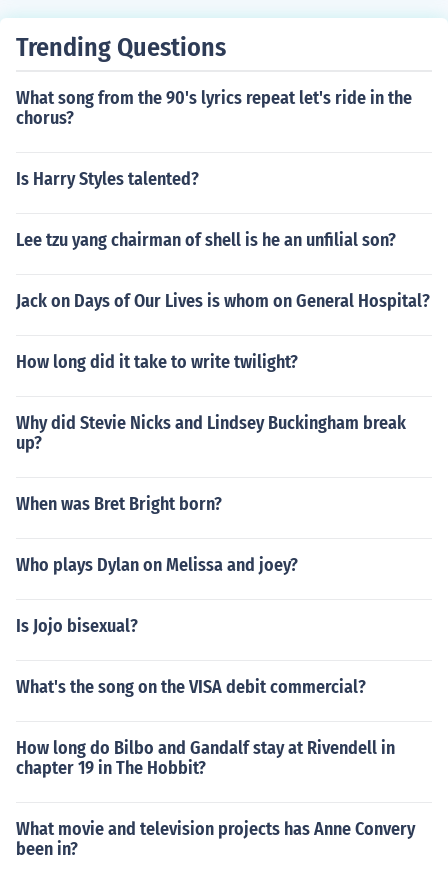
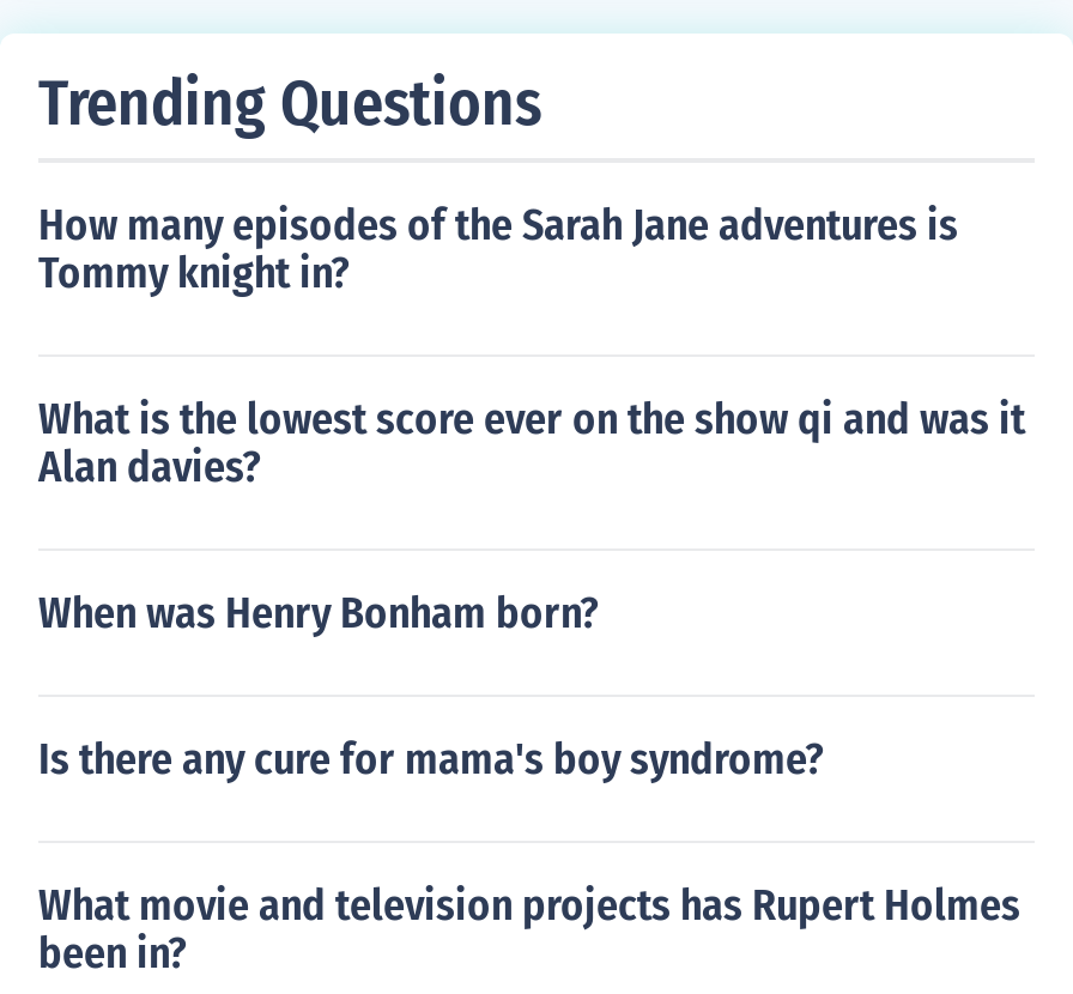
- What song from the 90's lyrics repeat let's ride in the
- chorus?
- Is Harry Styles talented?
- Lee tzu yang chairman of shell is he an unfilial son?
- Jack on Days of Our Lives is whom on General Hospital?
- How long did it take to write twilight?
- Why did Stevie Nicks and Lindsey Buckingham break
- up?
- When was Bret Bright born?
- Who plays Dylan on Melissa and joey?
- Is Jojo bisexual?
- What's the song on the VISA debit commercial?
- How long do Bilbo and Gandalf stay at Rivendell in
- chapter 19 in The Hobbit?
- What movie and television projects has Anne Convery
+ How many episodes of the Sarah Jane adventures is
+ Tommy knight in?
+ What is the lowest score ever on the show qi and was it
+ Alan davies?
+ When was Henry Bonham born?
+ Is there any cure for mama's boy syndrome?
+ What movie and television projects has Rupert Holmes
